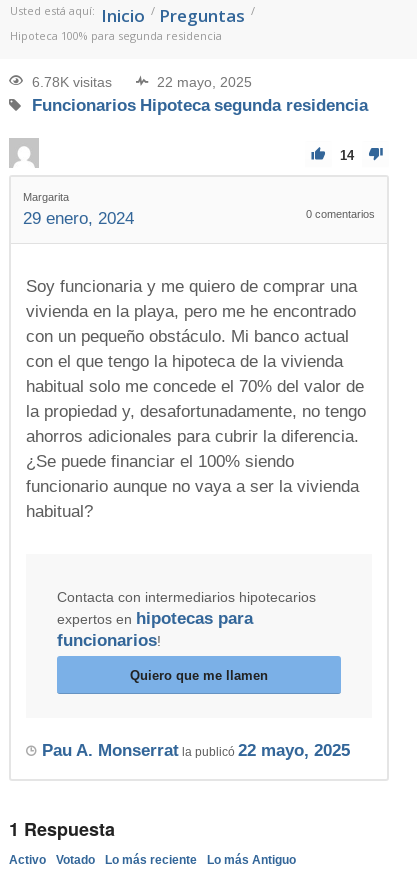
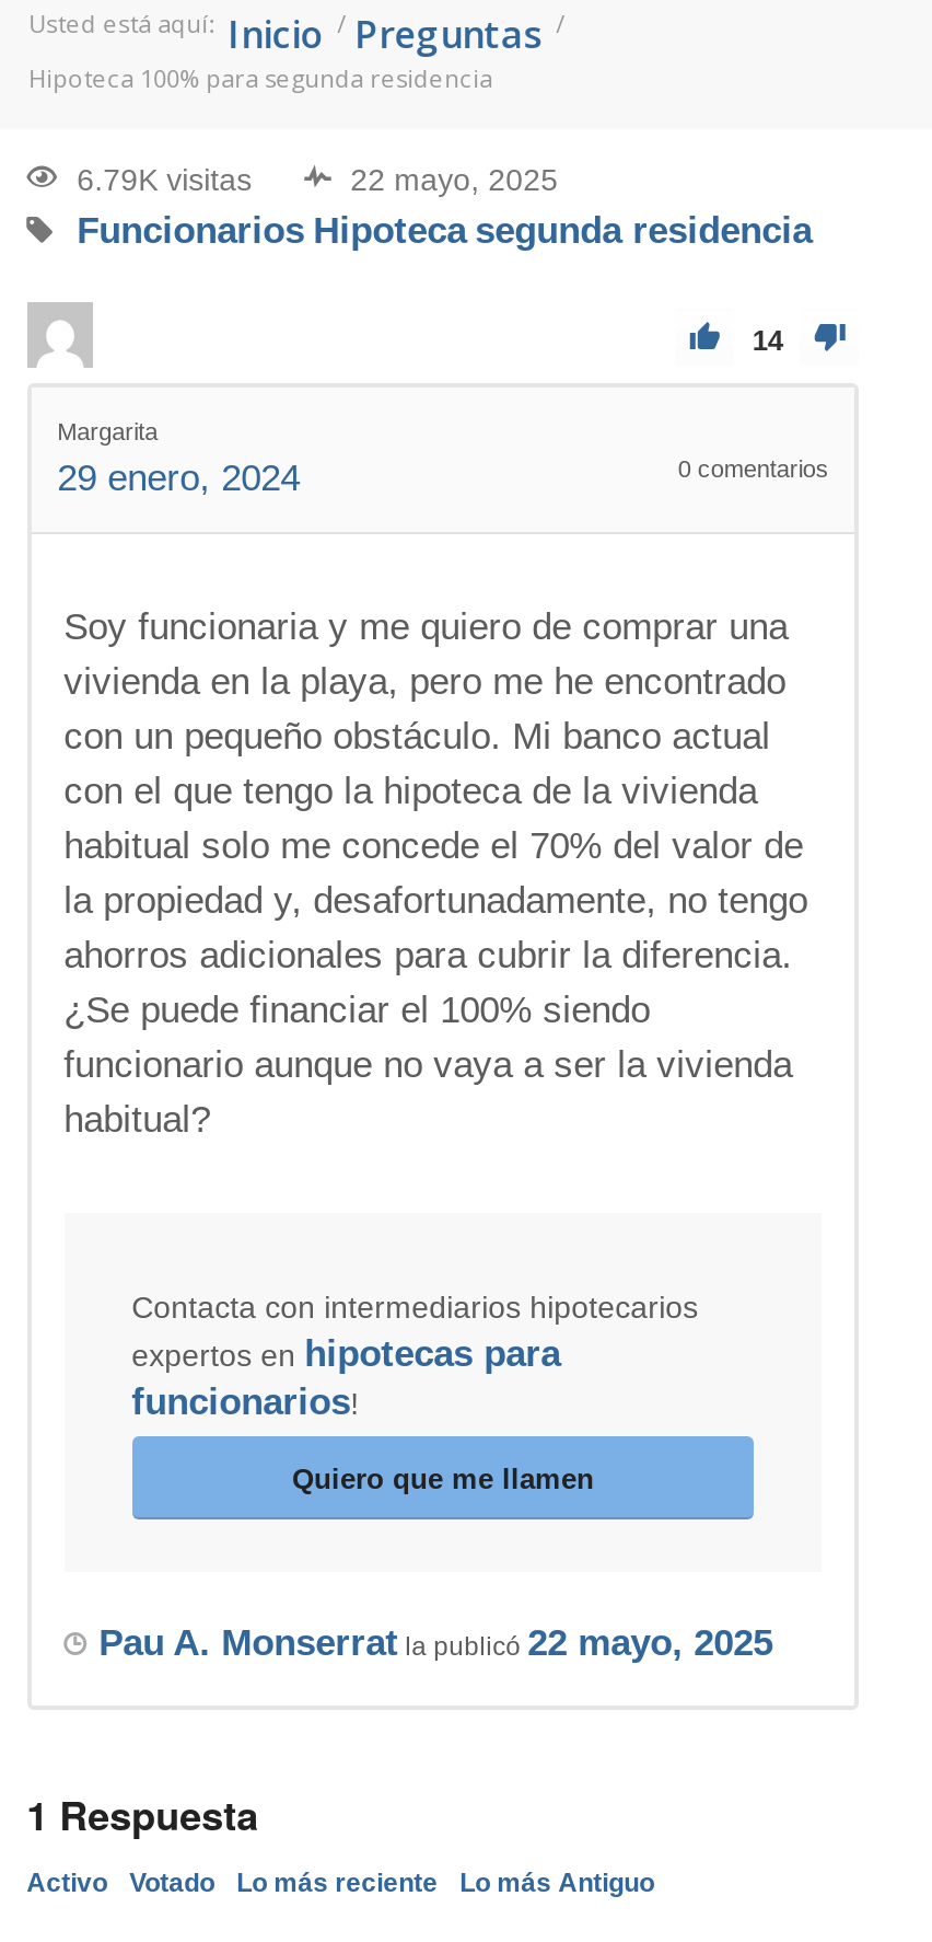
- 6.78K visitas
+ 6.79K visitas
